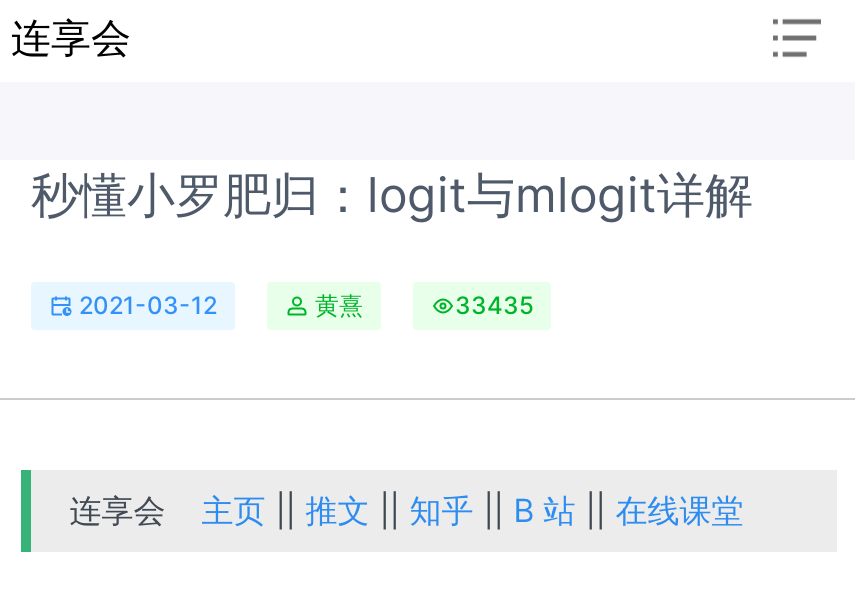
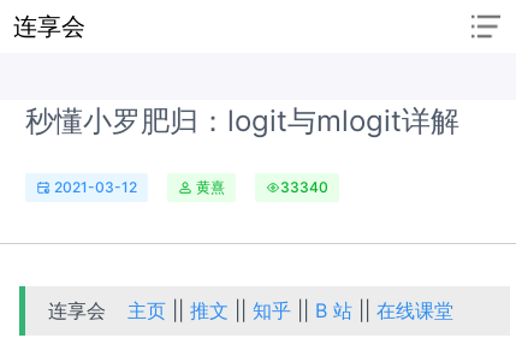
- 33435
+ 33340
